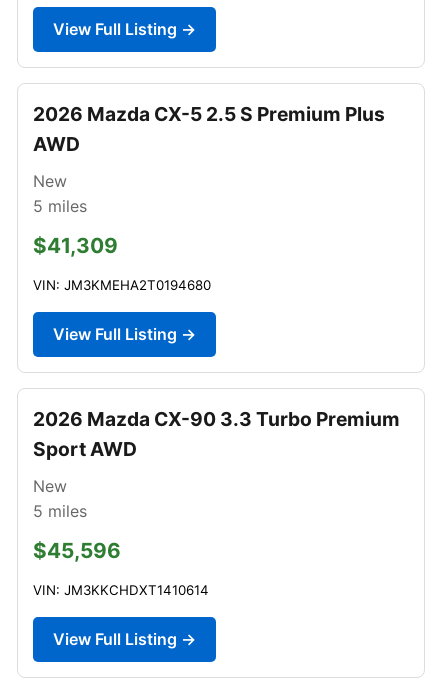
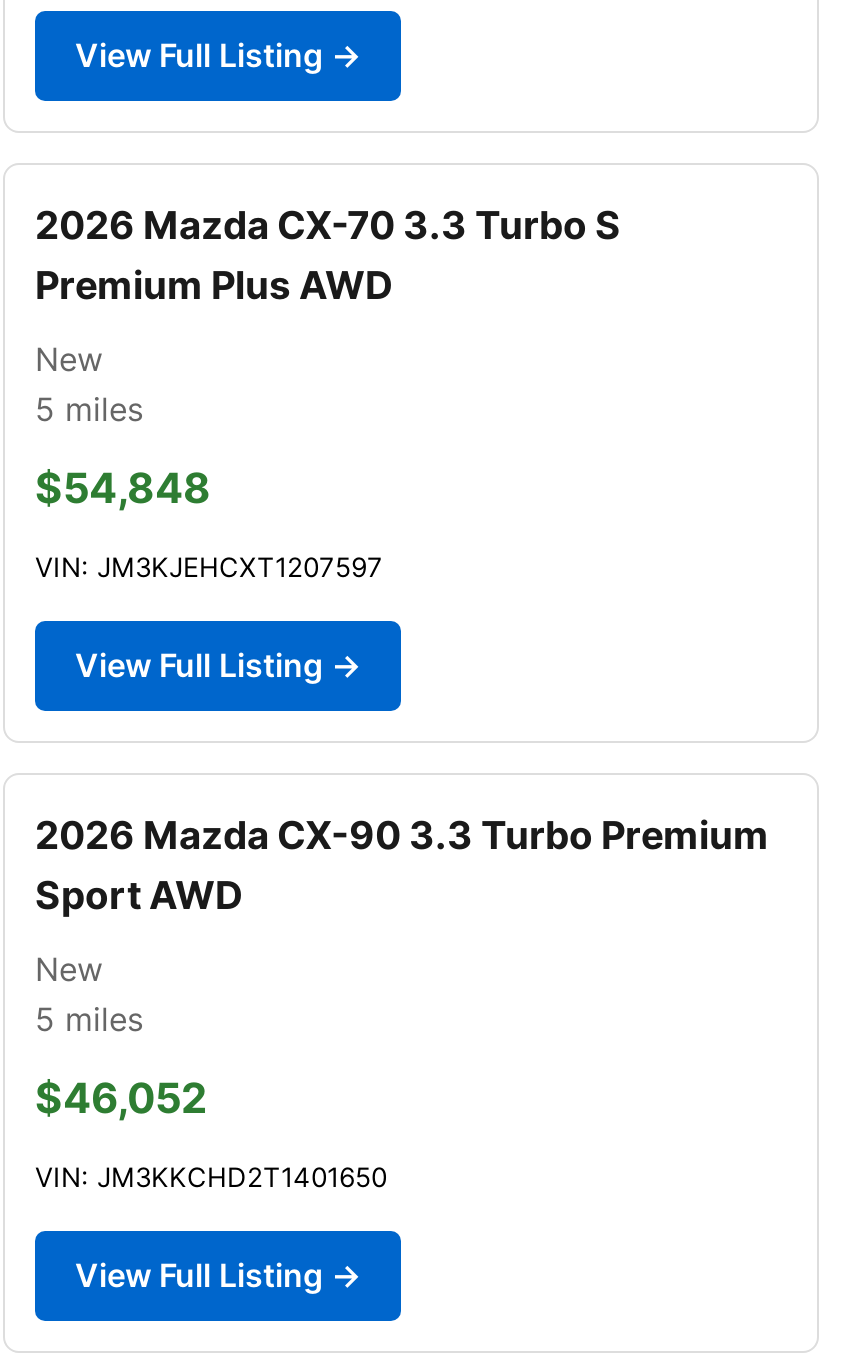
- 2026 Mazda CX-5 2.5 S Premium Plus
- AWD
+ 2026 Mazda CX-70 3.3 Turbo S
+ Premium Plus AWD

- $41,309
+ $54,848

- VIN: JM3KMEHA2T0194680
+ VIN: JM3KJEHCXT1207597

- $45,596
+ $46,052

- VIN: JM3KKCHDXT1410614
+ VIN: JM3KKCHD2T1401650
